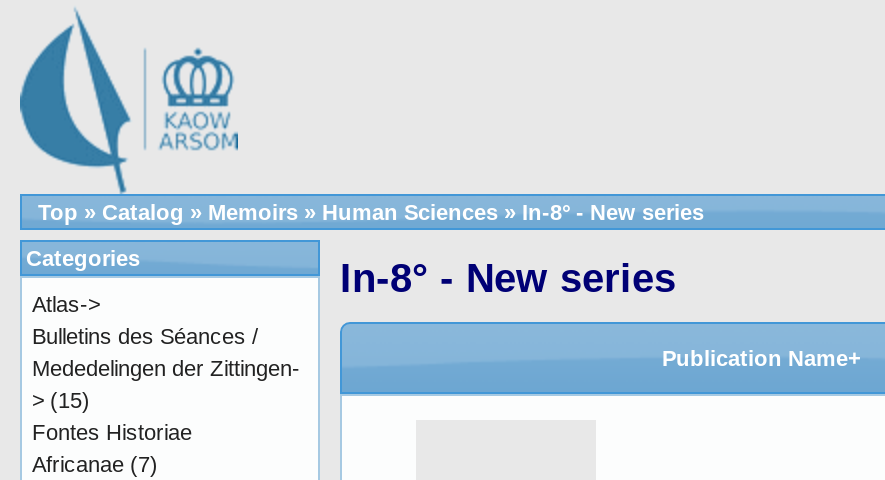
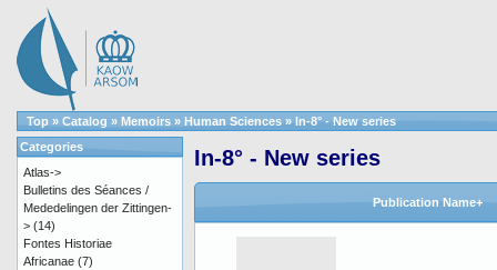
- > (15)
+ > (14)
